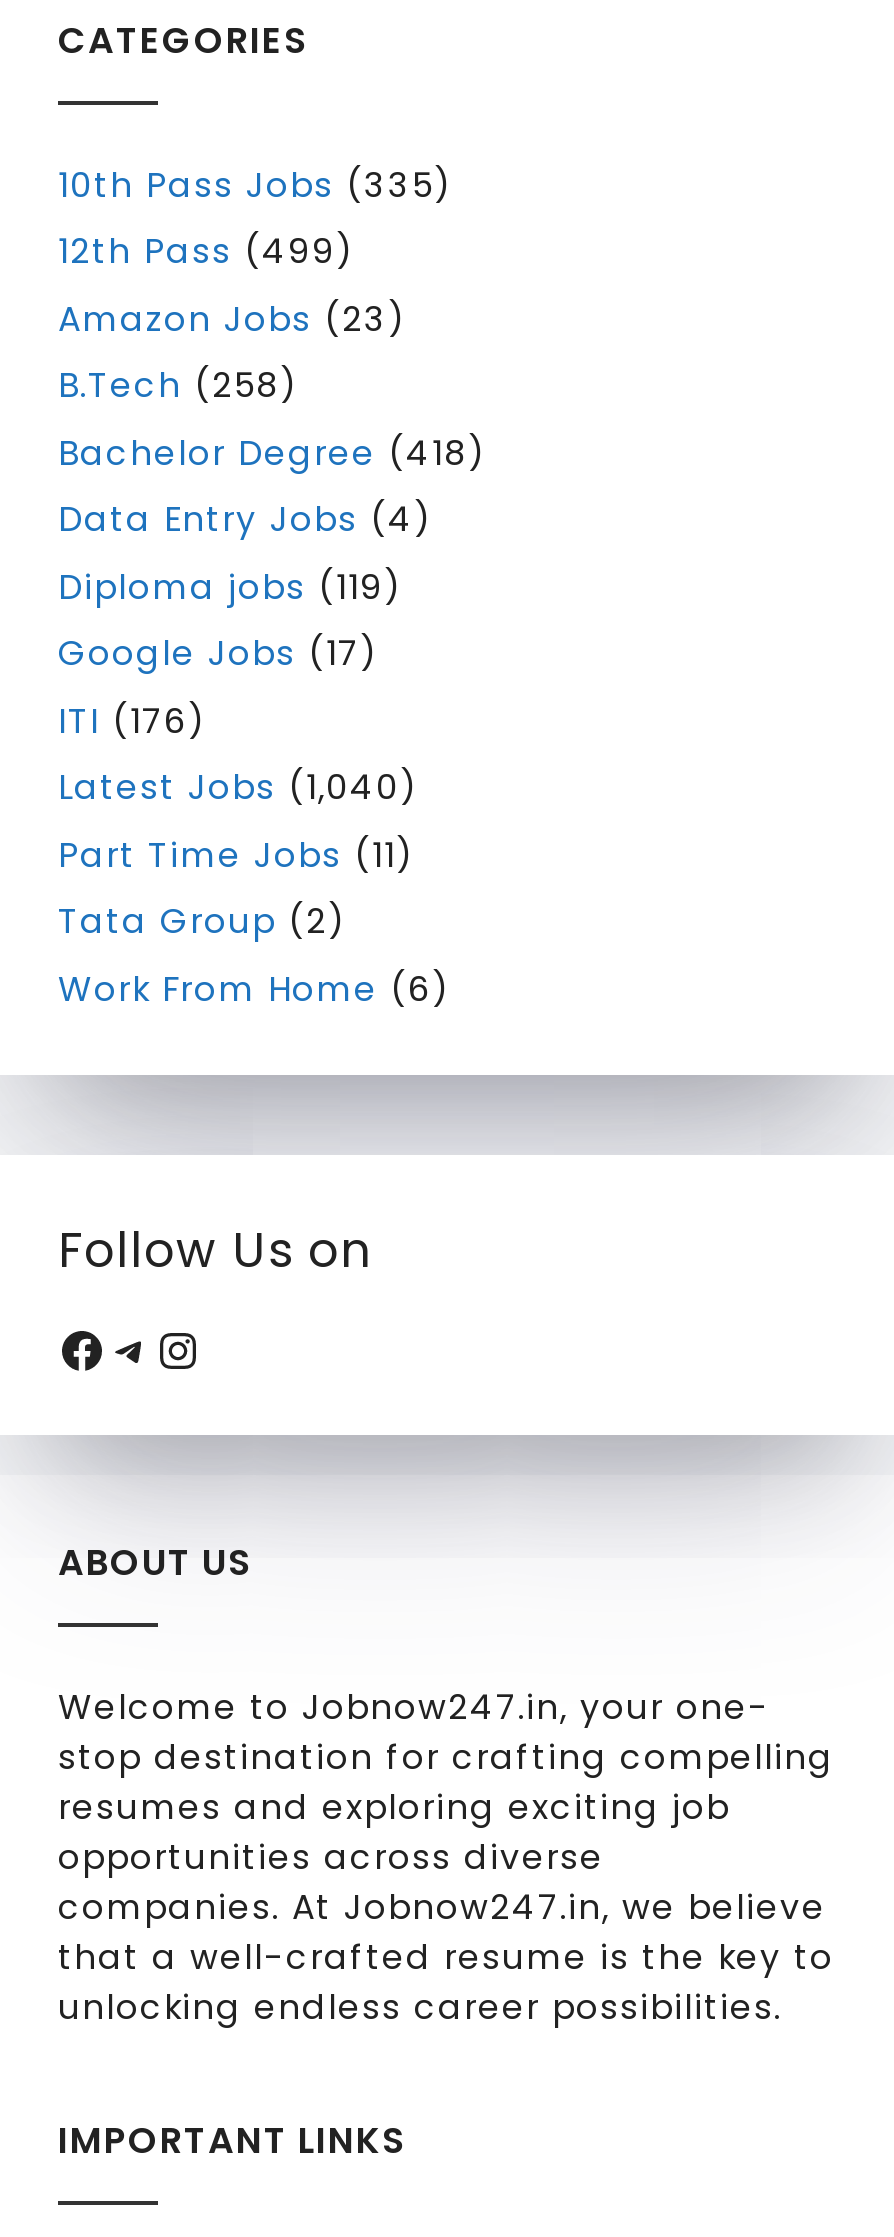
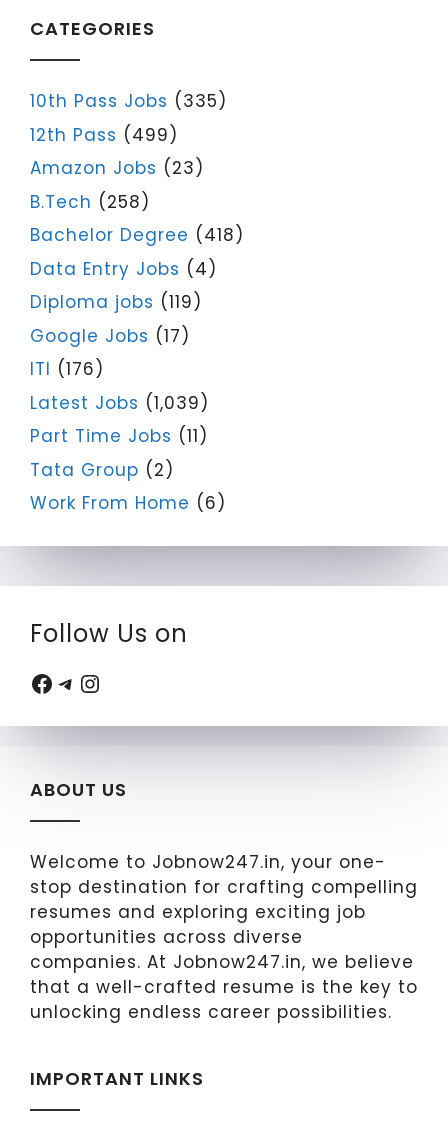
- Latest Jobs (1,040)
+ Latest Jobs (1,039)
